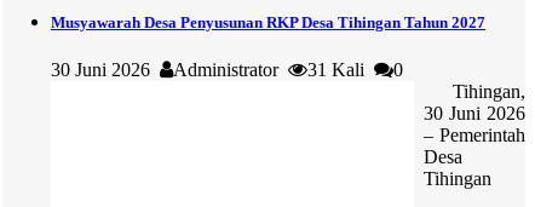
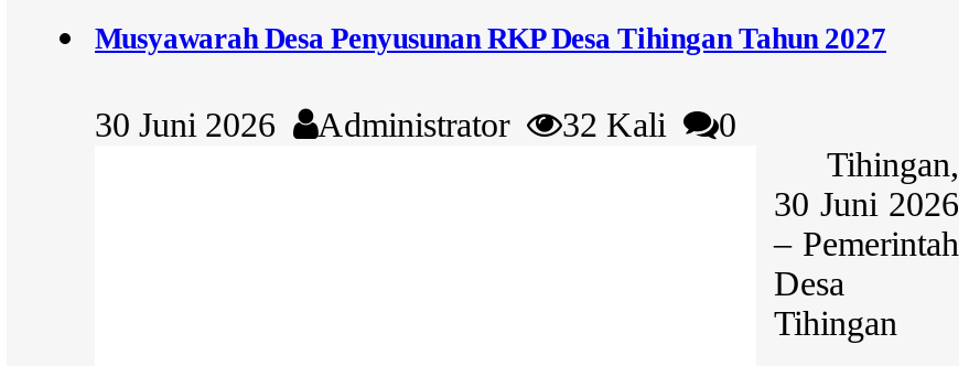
- 30 Juni 2026 Administrator 31 Kali 0
+ 30 Juni 2026 Administrator 32 Kali 0
